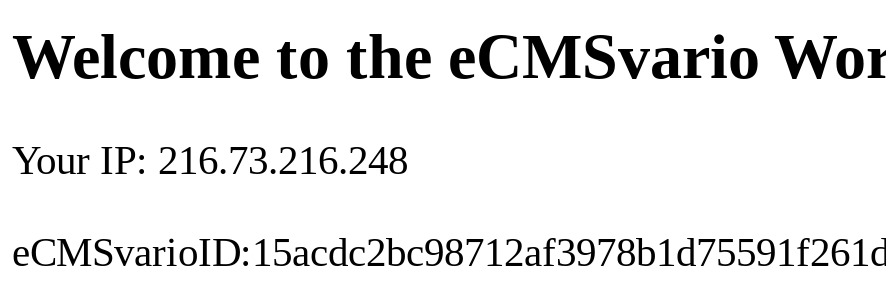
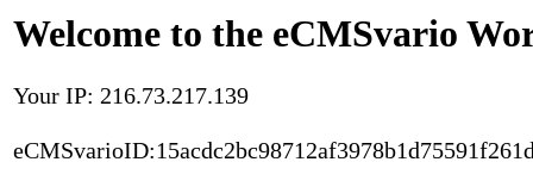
- Your IP: 216.73.216.248
+ Your IP: 216.73.217.139
